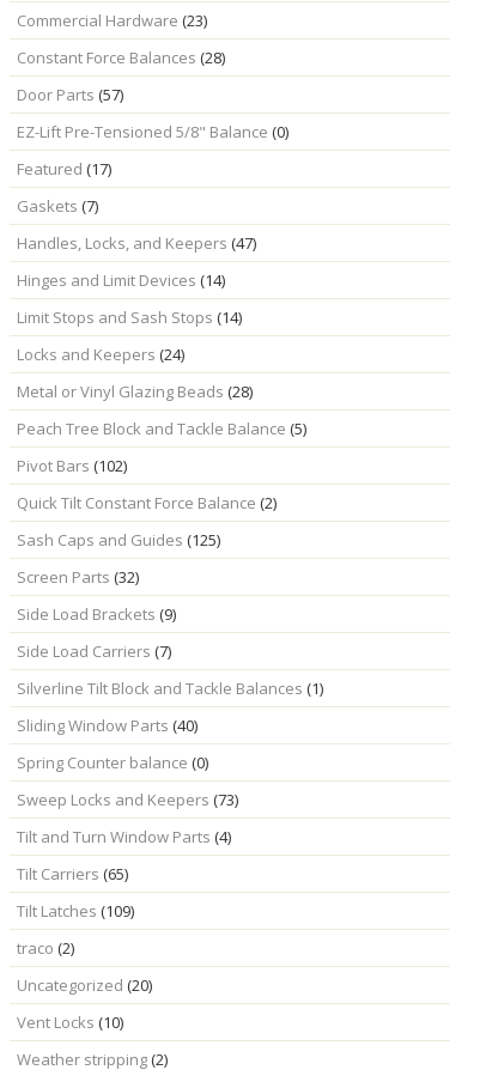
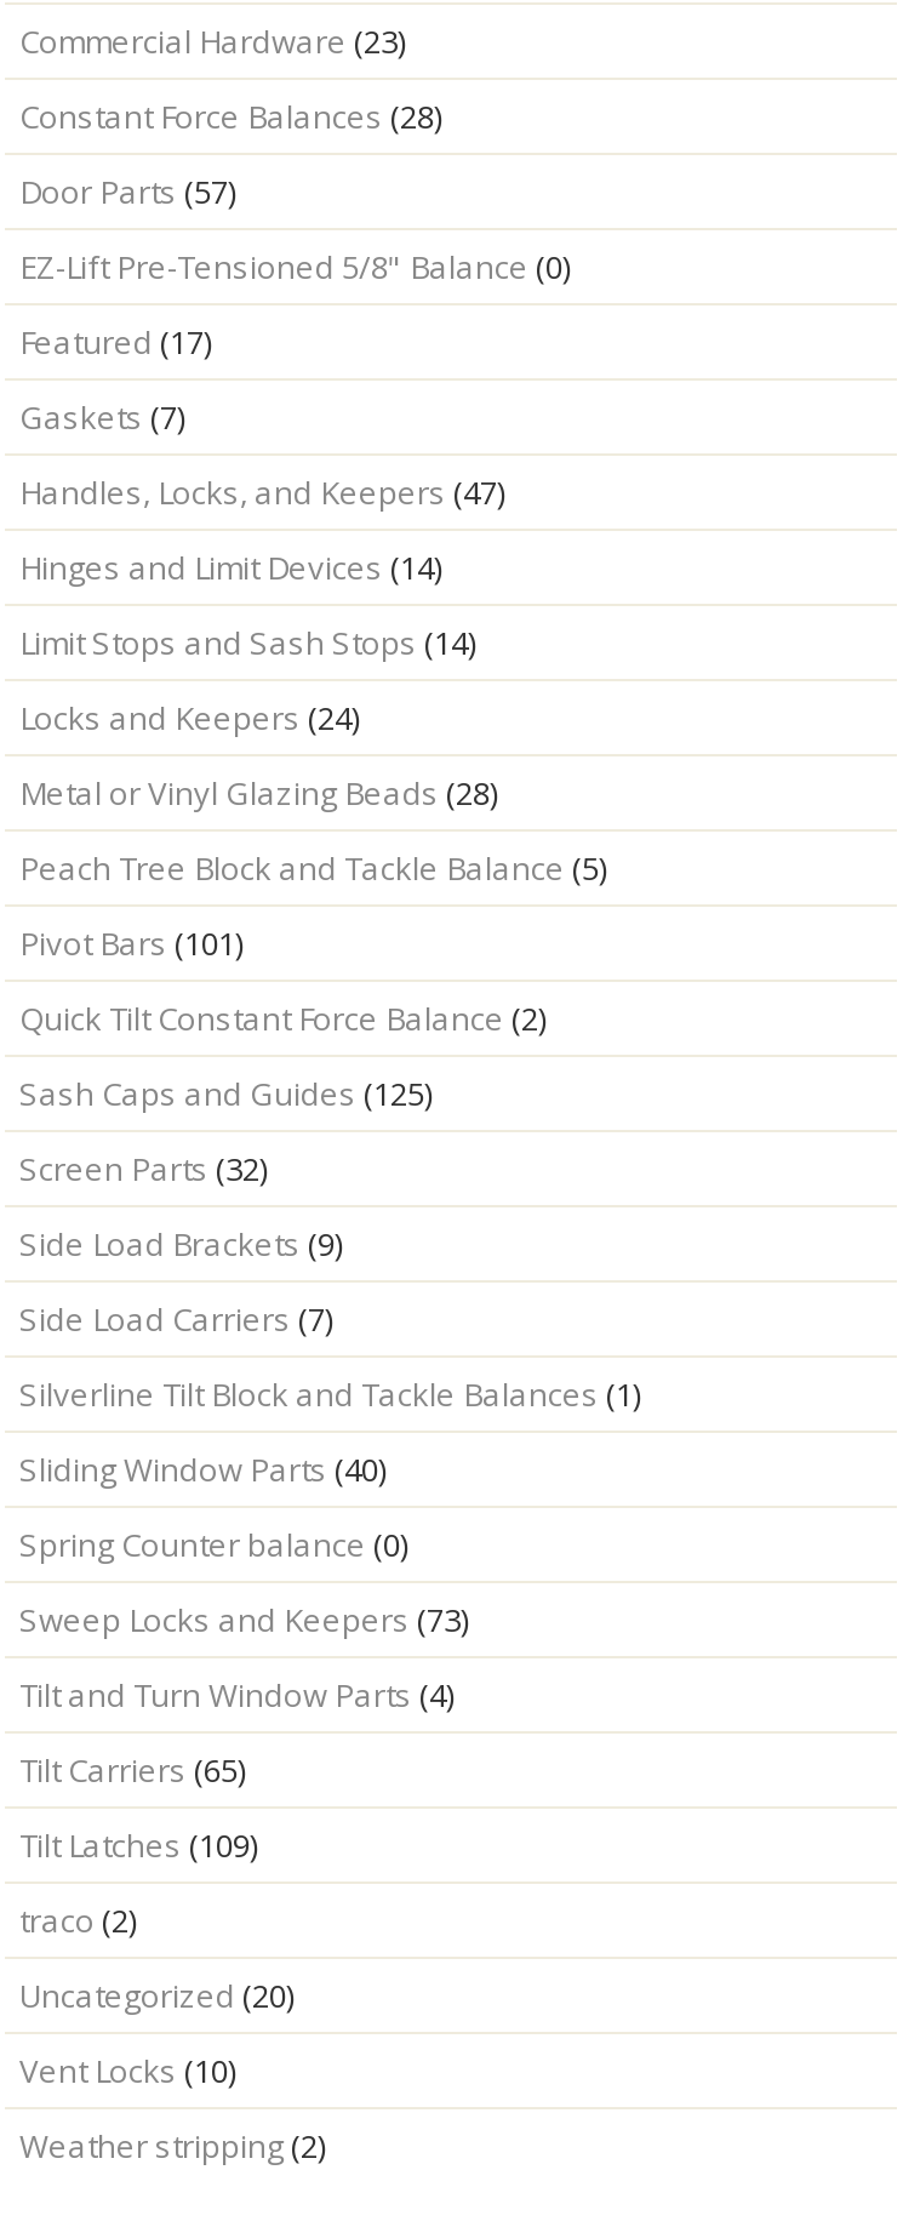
- Pivot Bars (102)
+ Pivot Bars (101)
